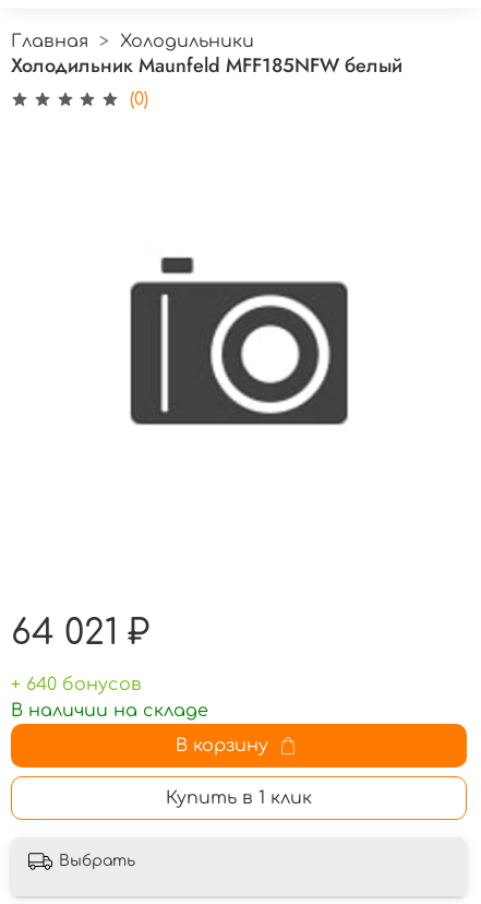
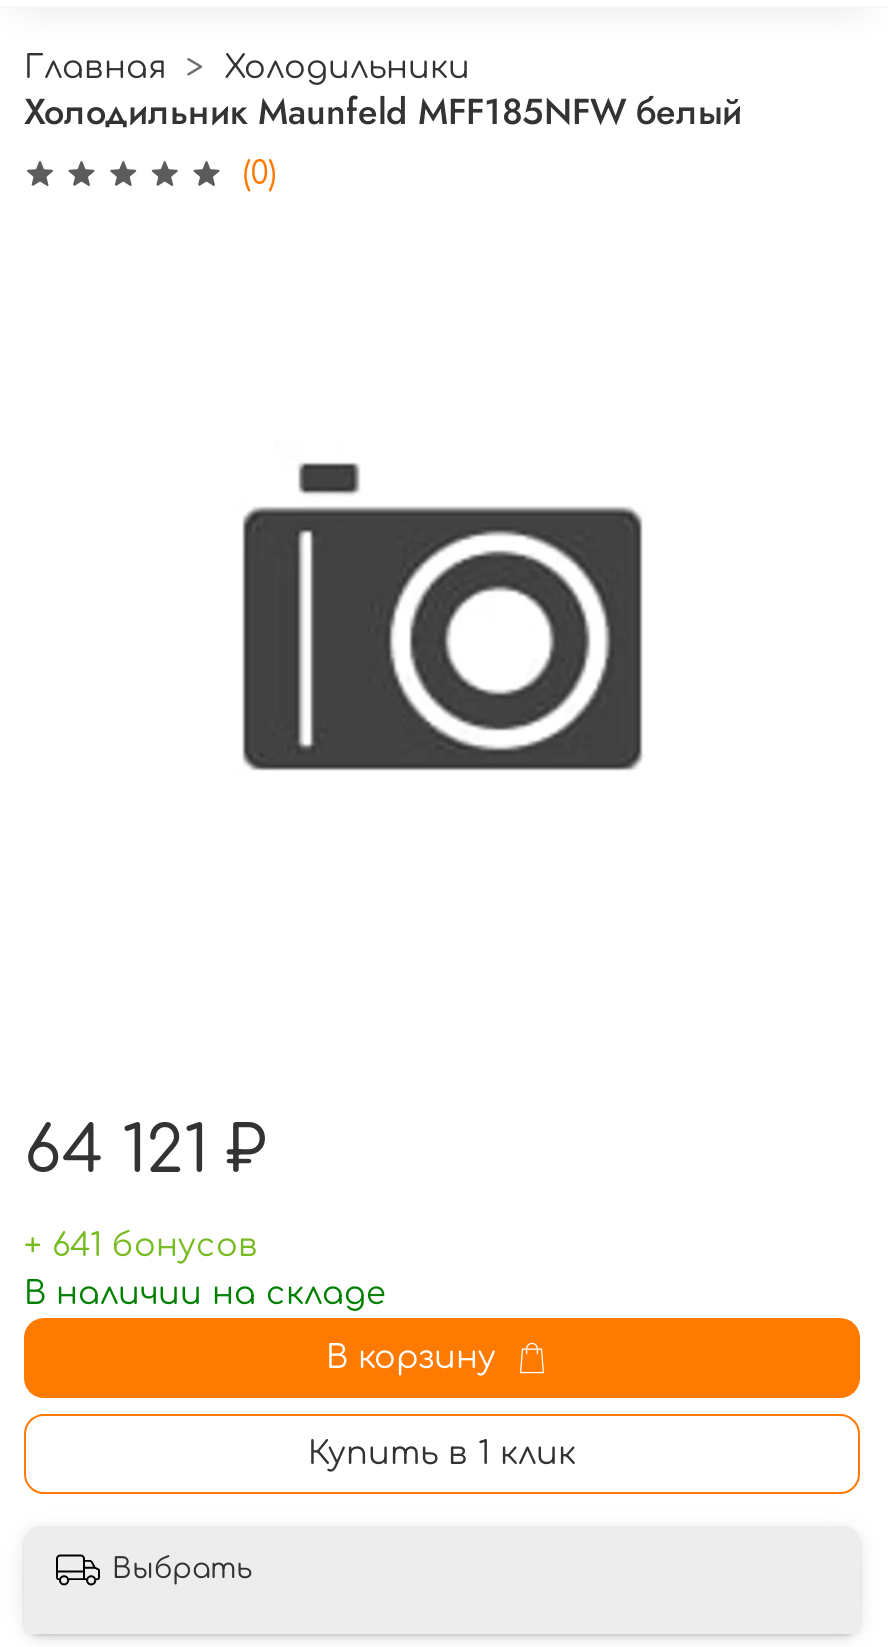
- 64 021 ₽
+ 64 121 ₽

- + 640 бонусов
+ + 641 бонусов
